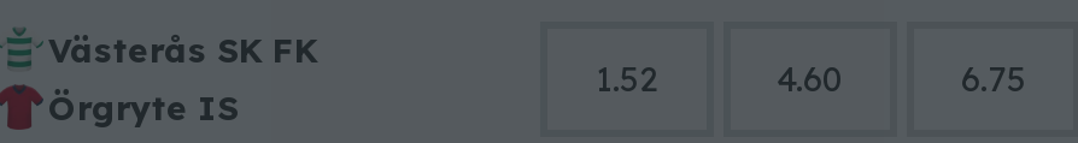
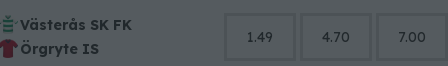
- 1.52
- 4.60
- 6.75
+ 1.49
+ 4.70
+ 7.00
